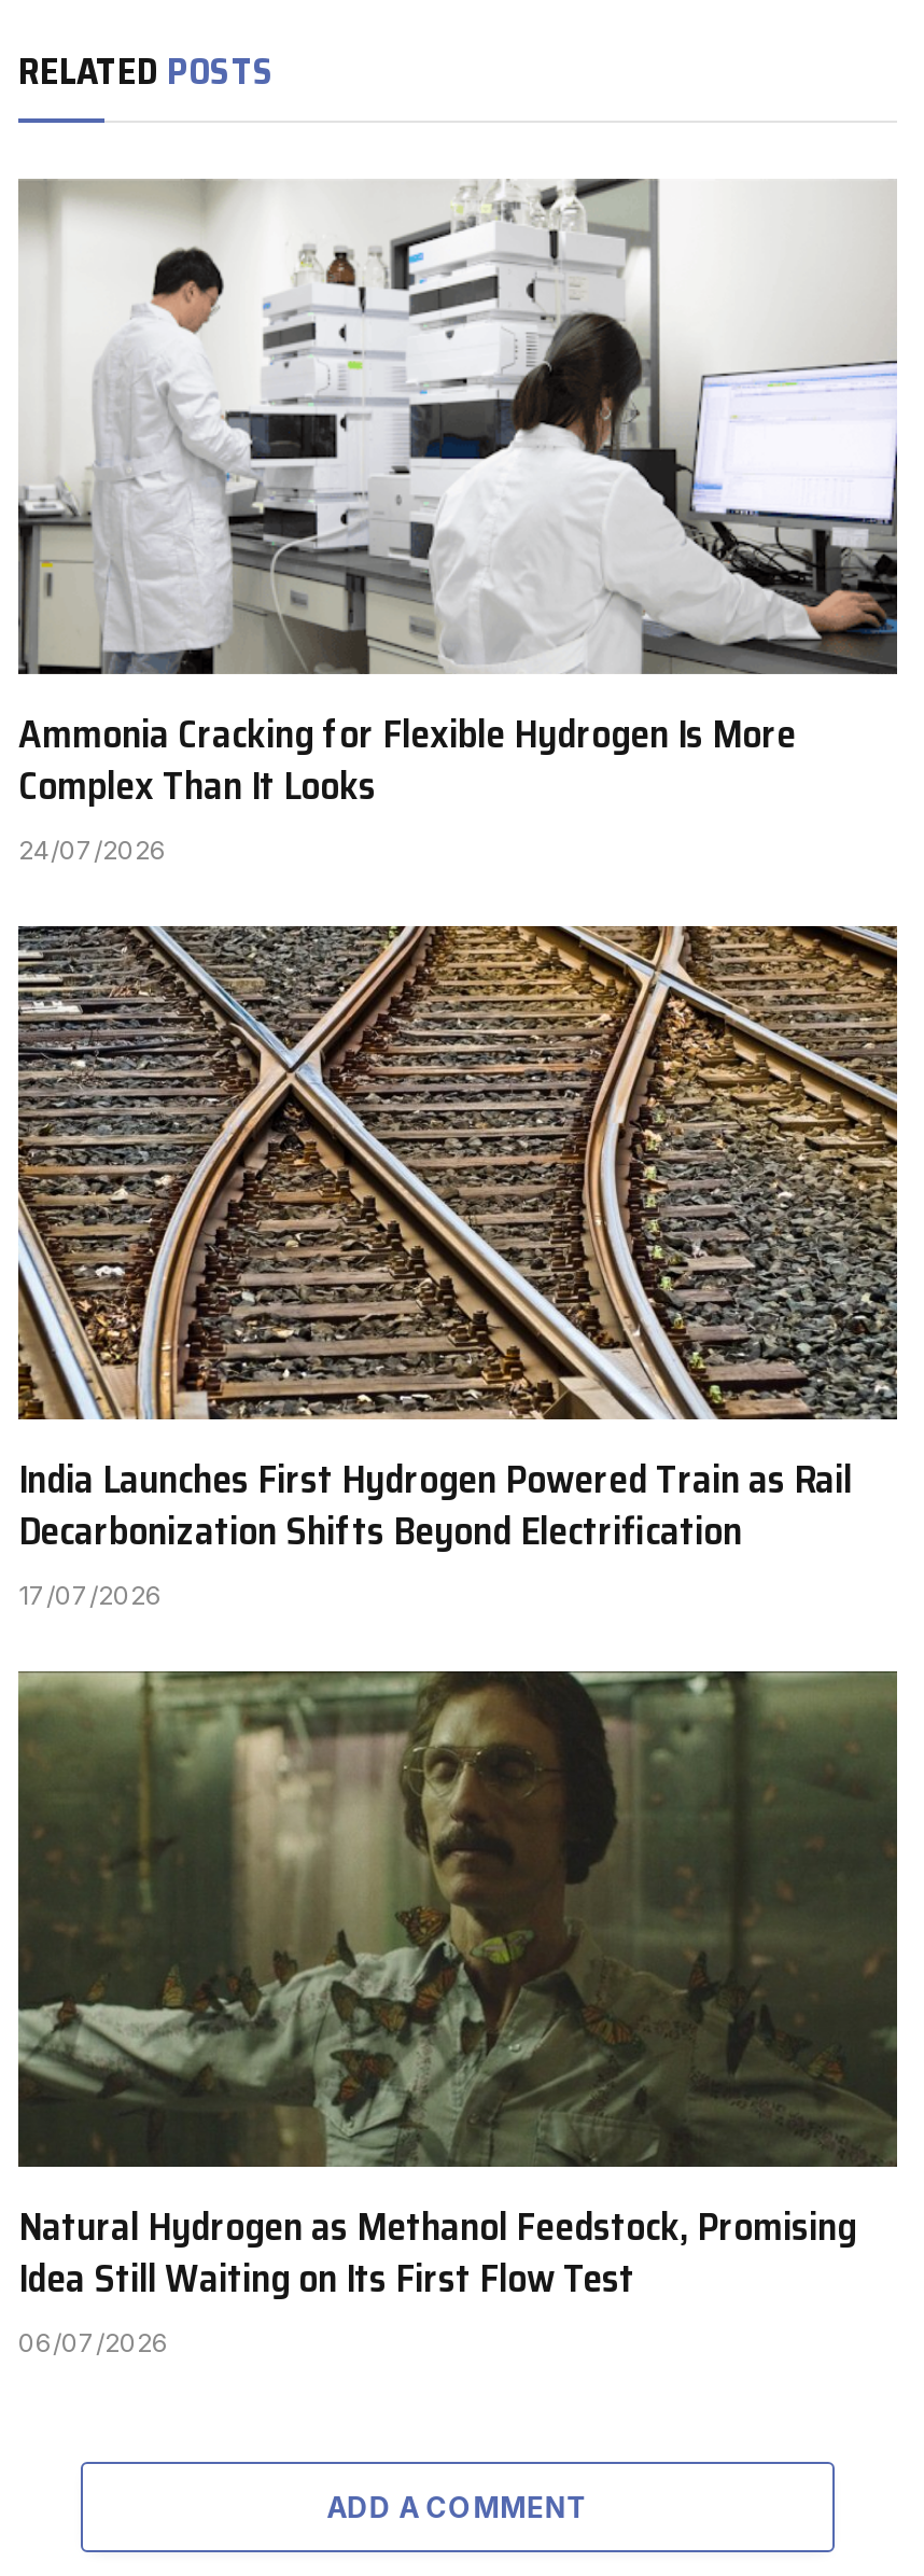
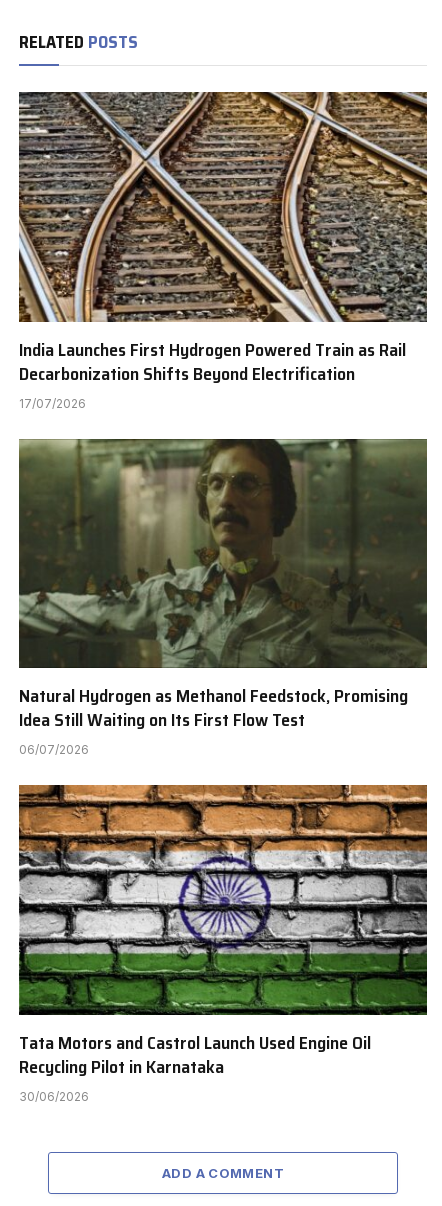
- [image]
- Ammonia Cracking for Flexible Hydrogen Is More
- Complex Than It Looks
- 24/07/2026

moved up: [image] | India Launches First Hydrogen Powered Train as Rail | Decarbonization Shifts Beyond Electrification | 17/07/2026 | Natural Hydrogen as Methanol Feedstock, Promising | Idea Still Waiting on Its First Flow Test | 06/07/2026

+ [image]
+ Tata Motors and Castrol Launch Used Engine Oil
+ Recycling Pilot in Karnataka
+ 30/06/2026
